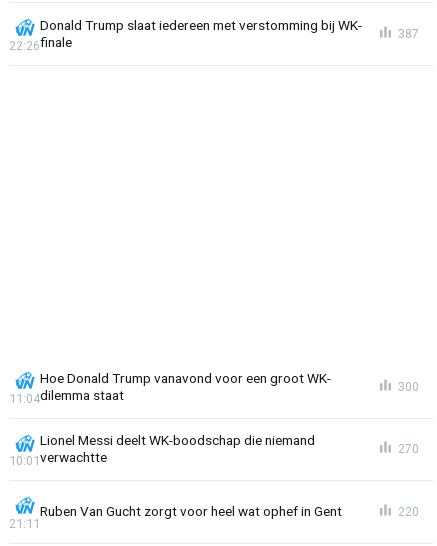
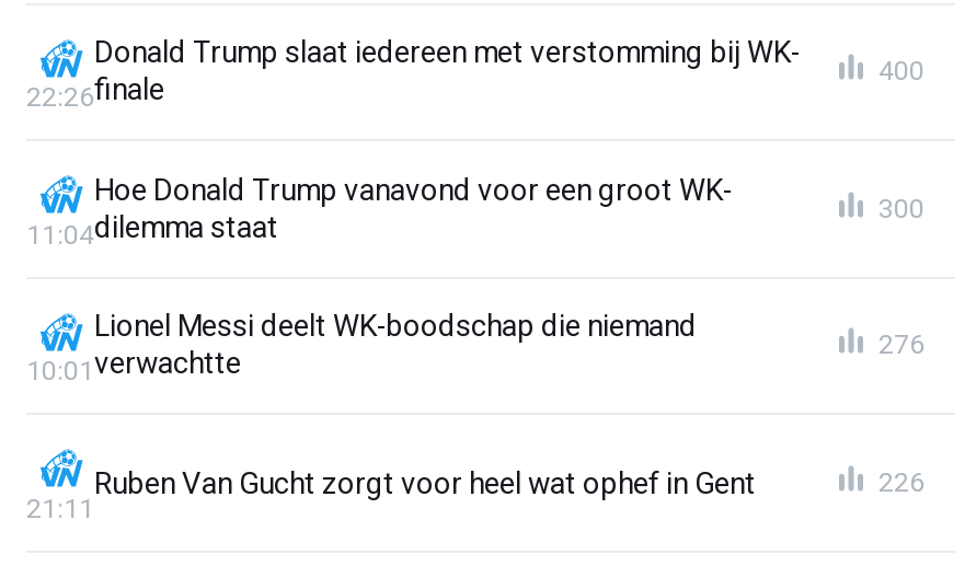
- 387
+ 400

- 270
+ 276

- 220
+ 226
